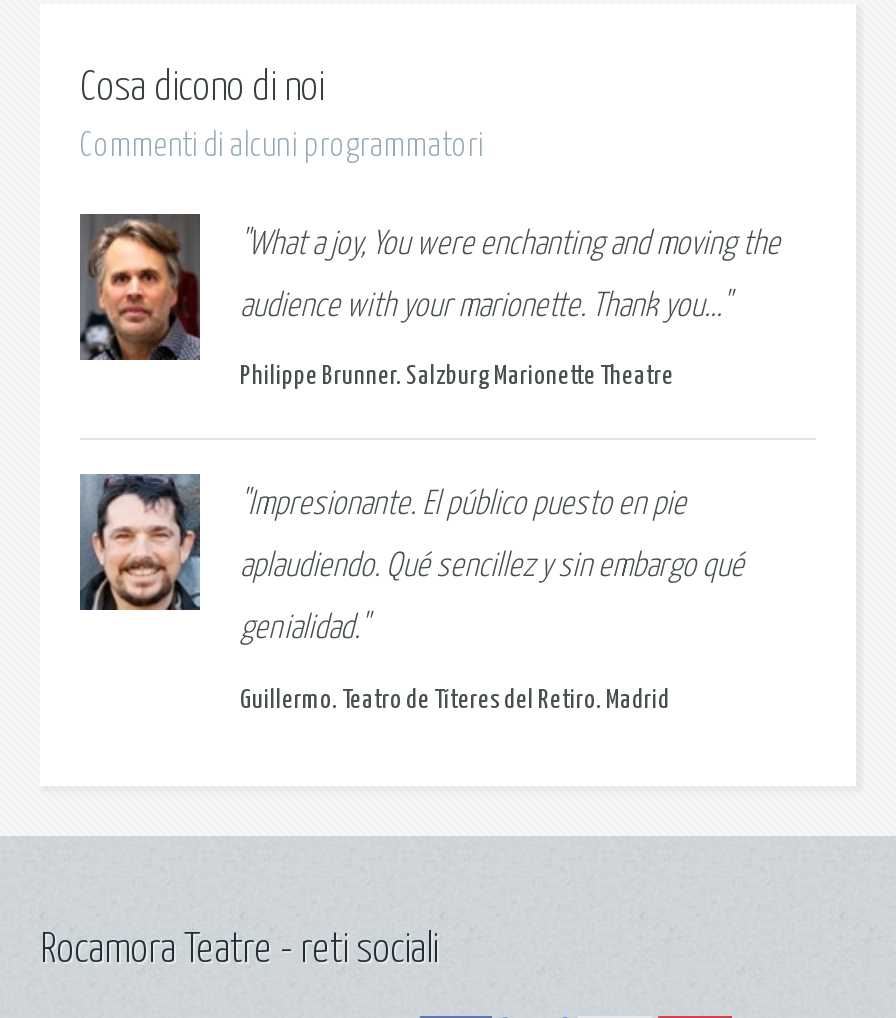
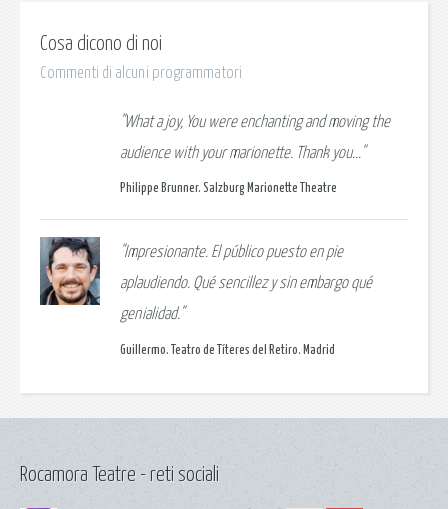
- [image]
